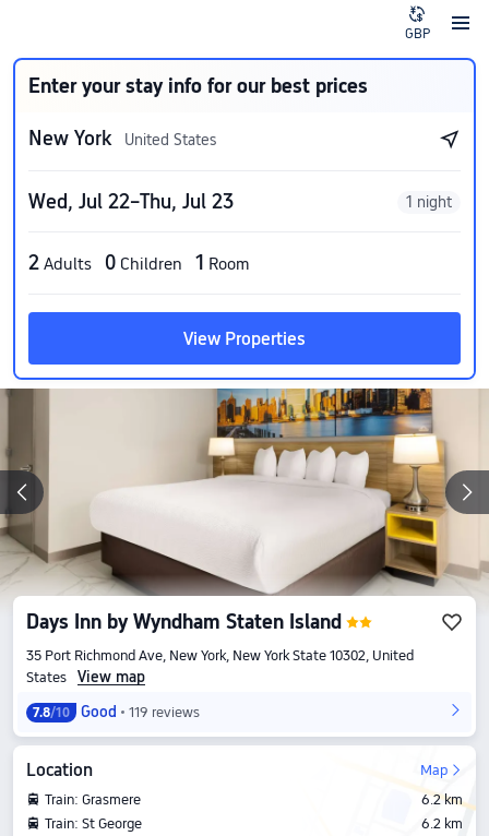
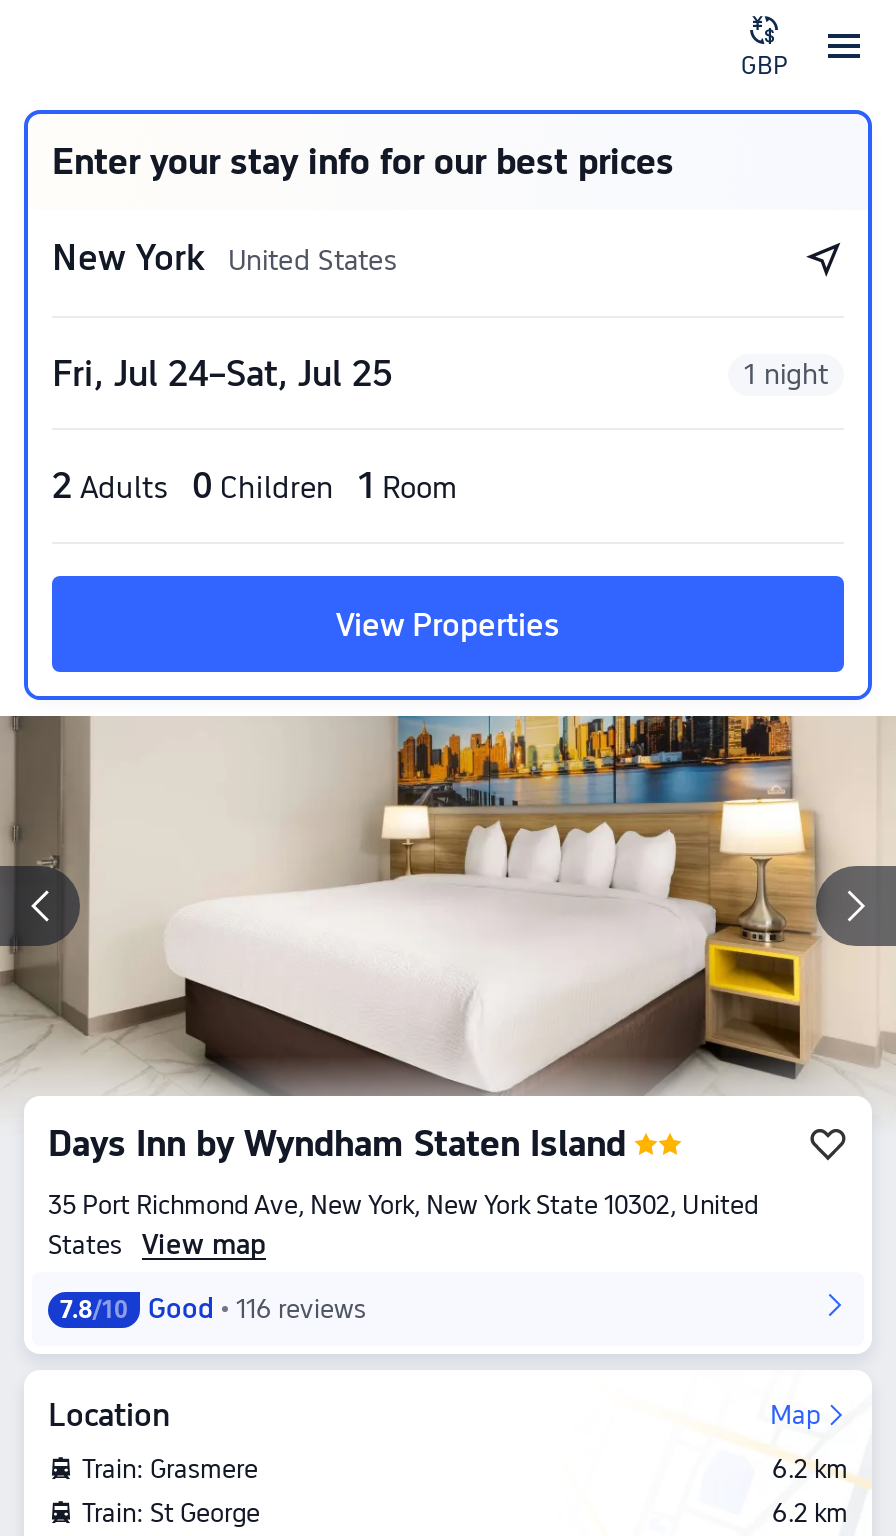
- Wed, Jul 22–Thu, Jul 23
+ Fri, Jul 24–Sat, Jul 25

- 7.8/10 Good 119 reviews
+ 7.8/10 Good 116 reviews
